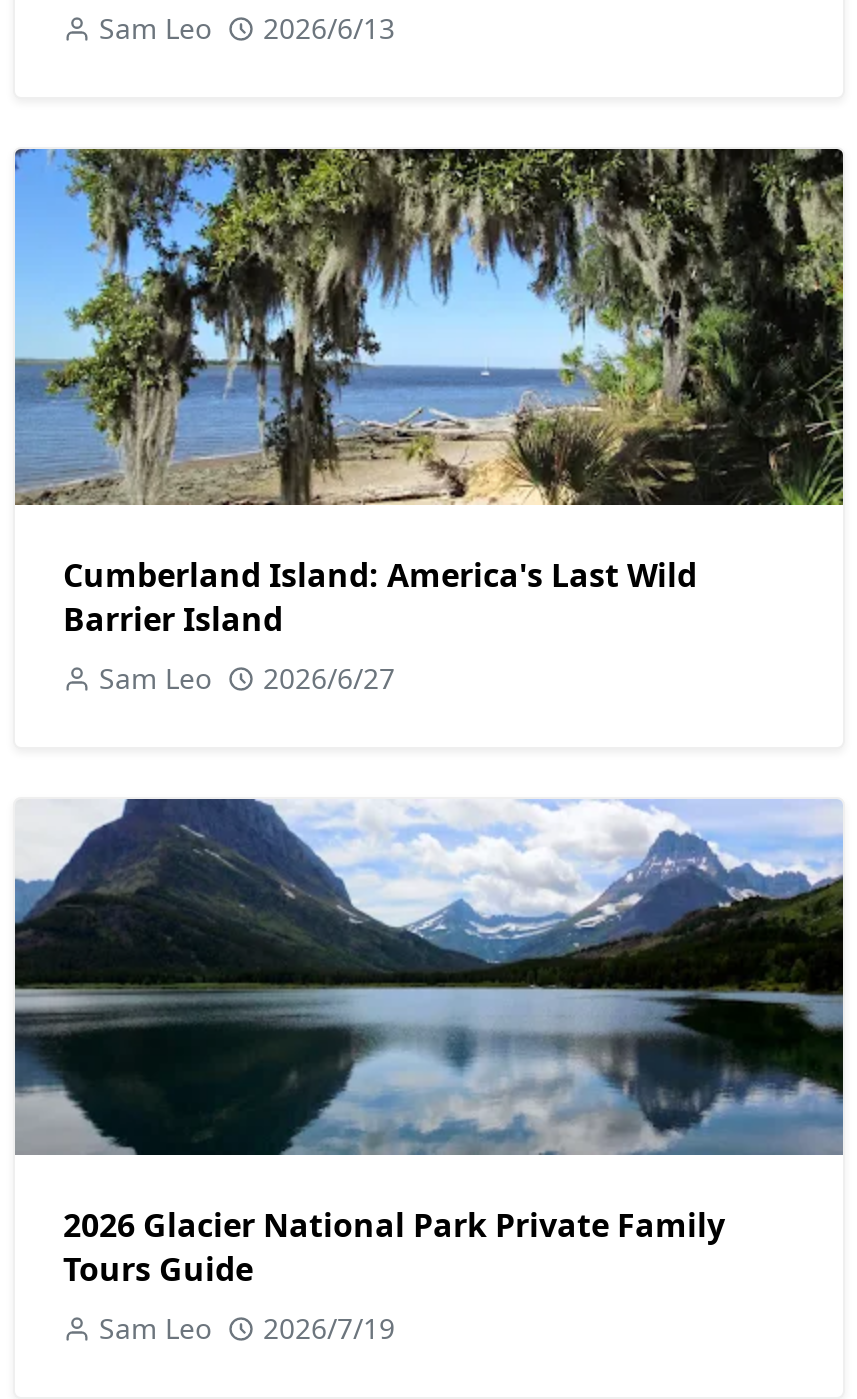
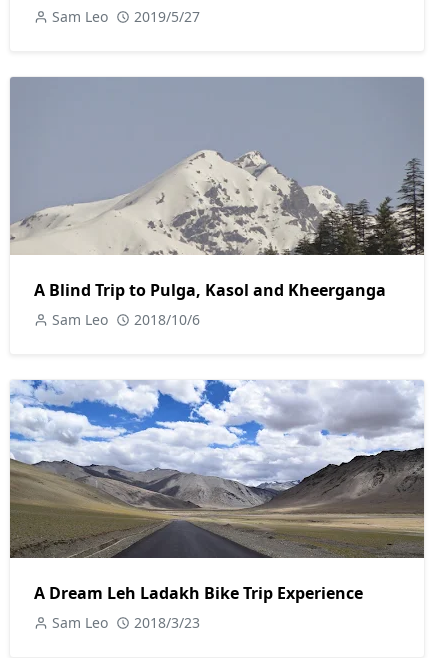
- Sam Leo 2026/6/13
+ Sam Leo 2019/5/27

- [image]
- Cumberland Island: America's Last Wild
- Barrier Island
+ [image]
+ A Blind Trip to Pulga, Kasol and Kheerganga

- Sam Leo 2026/6/27
+ Sam Leo 2018/10/6

- [image]
- 2026 Glacier National Park Private Family
- Tours Guide
+ [image]
+ A Dream Leh Ladakh Bike Trip Experience

- Sam Leo 2026/7/19
+ Sam Leo 2018/3/23
